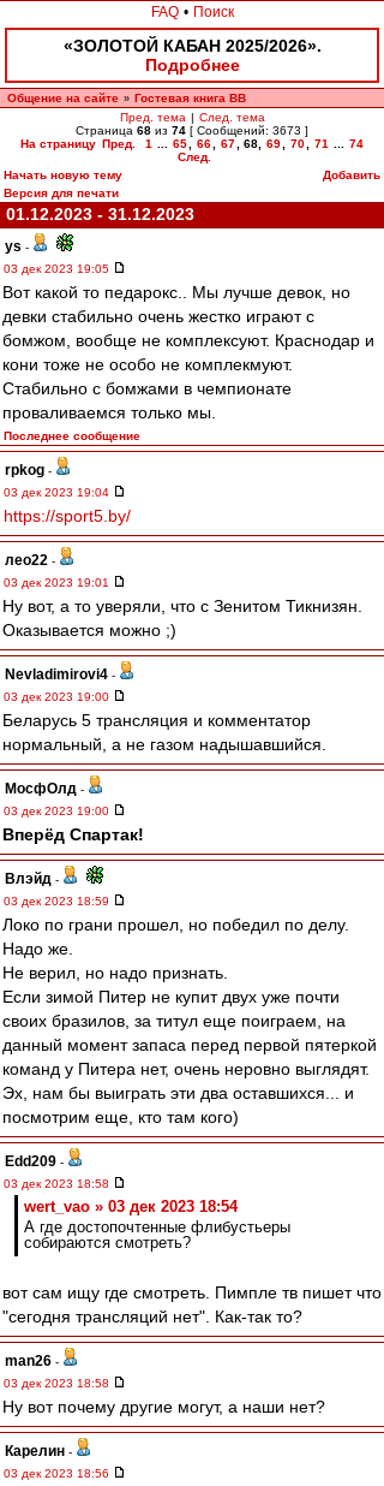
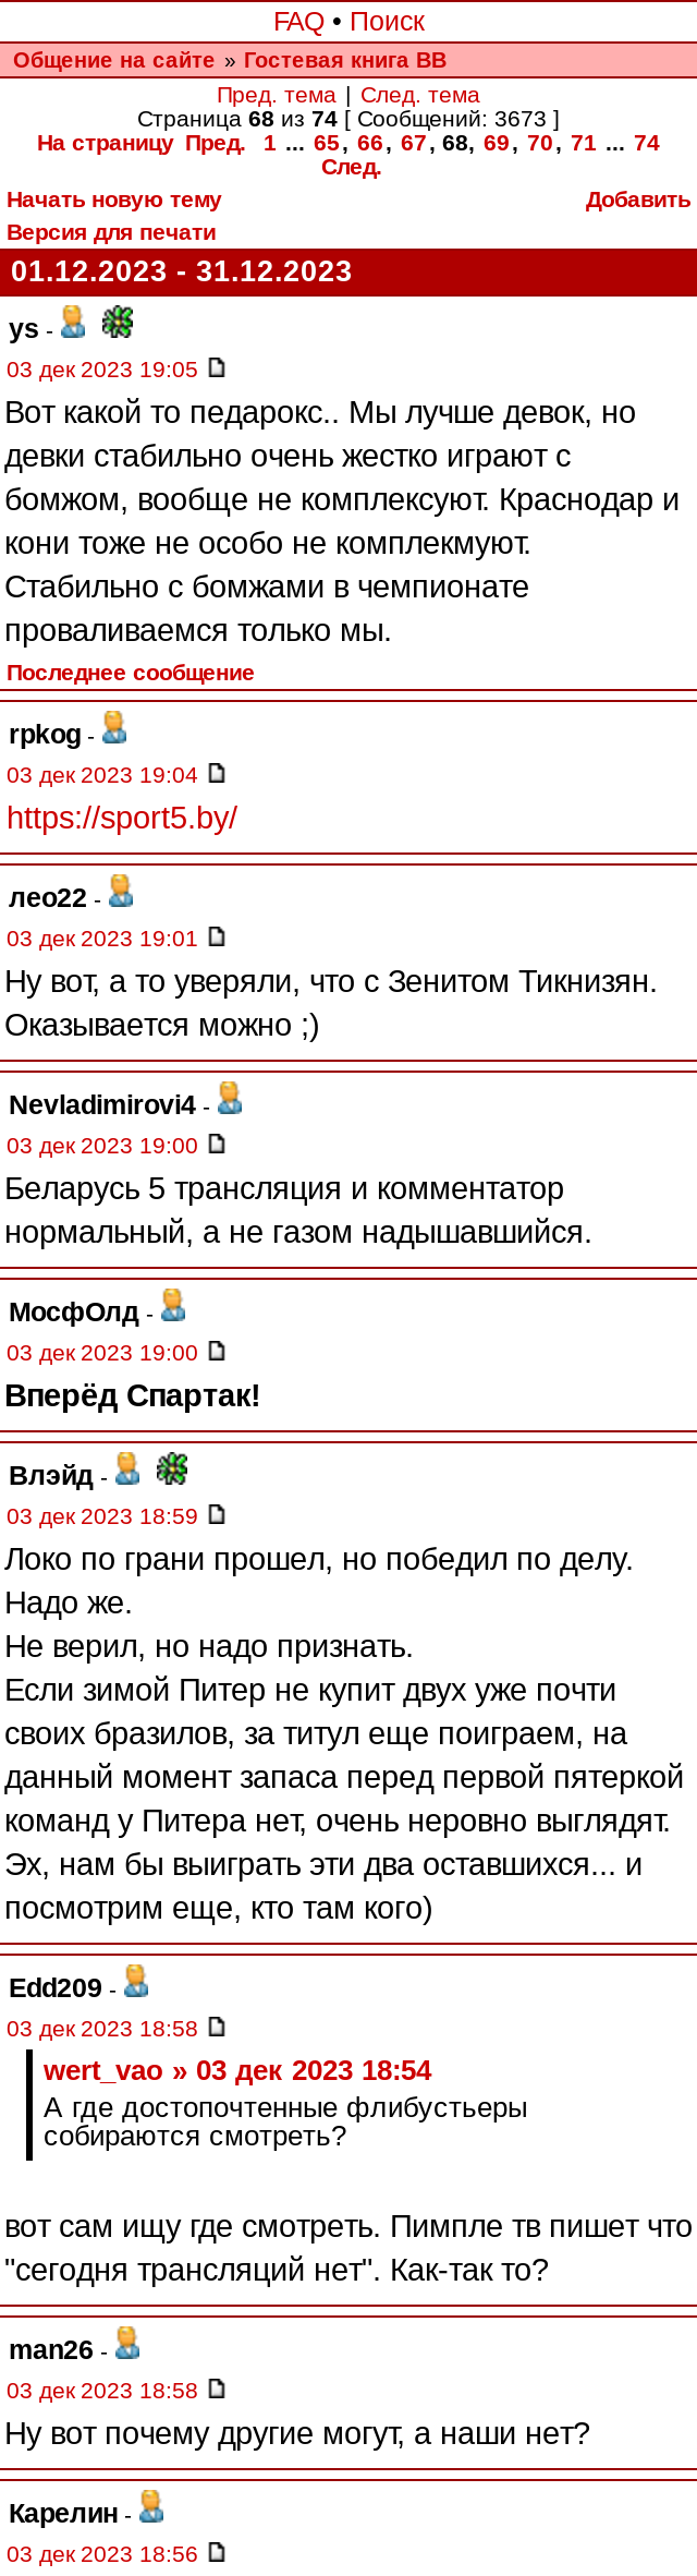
- «ЗОЛОТОЙ КАБАН 2025/2026».
- Подробнее
